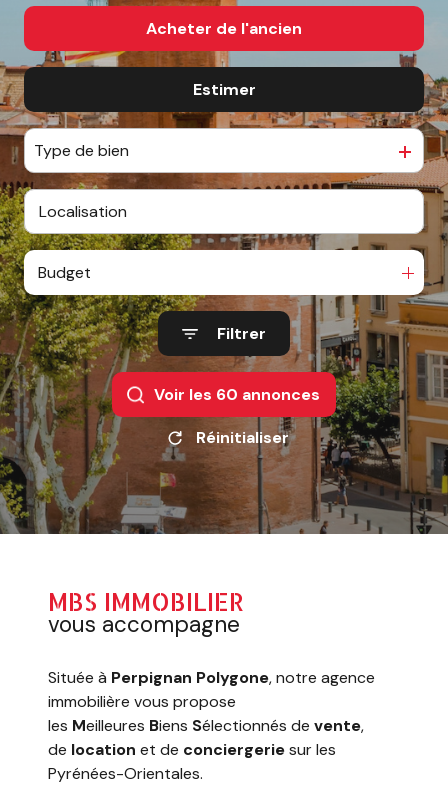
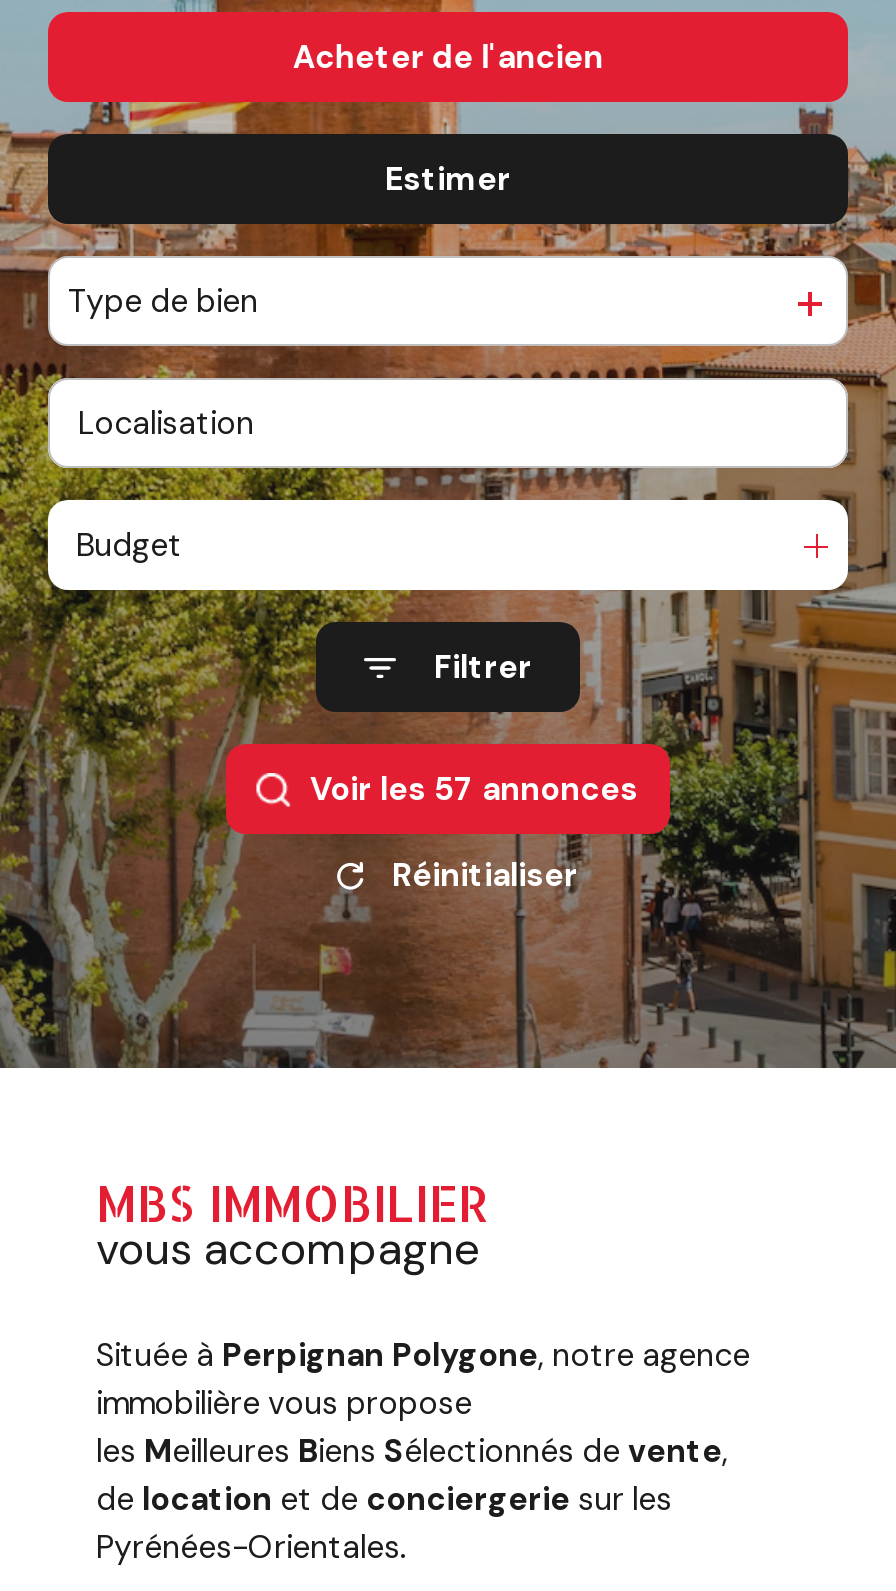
- Voir les 60 annonces
+ Voir les 57 annonces
